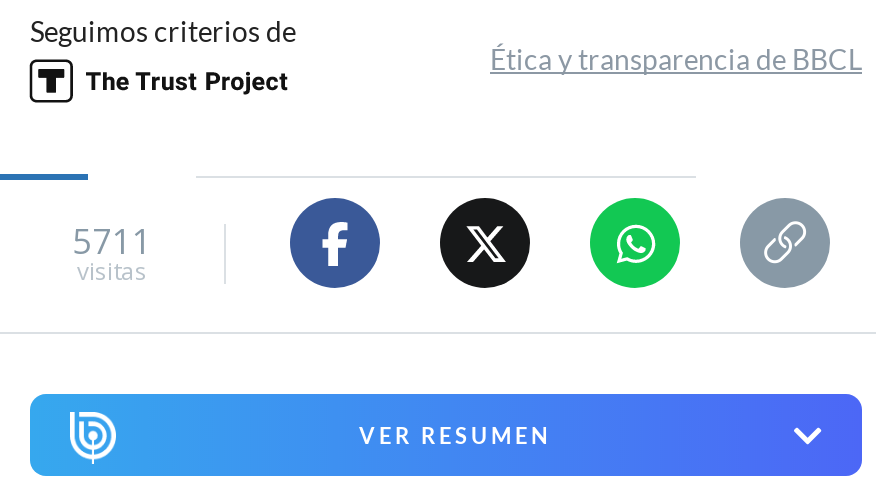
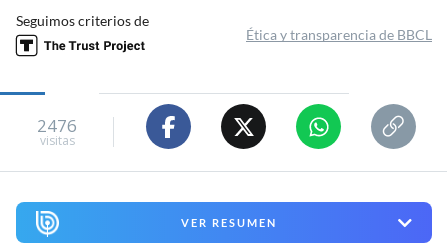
- 5711
+ 2476
